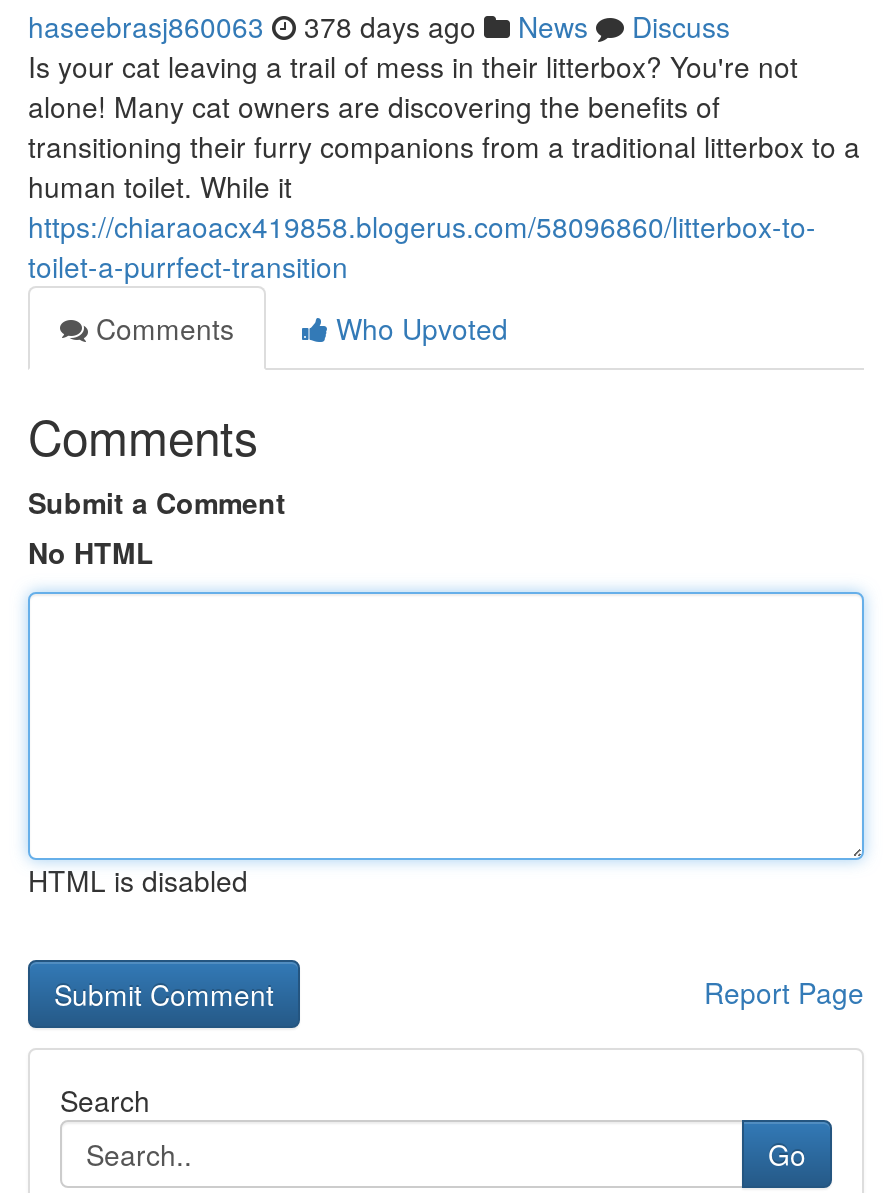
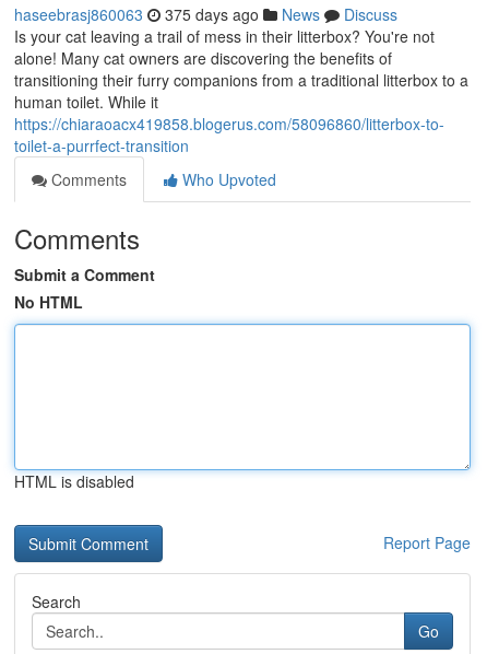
- haseebrasj860063 378 days ago News Discuss
+ haseebrasj860063 375 days ago News Discuss
